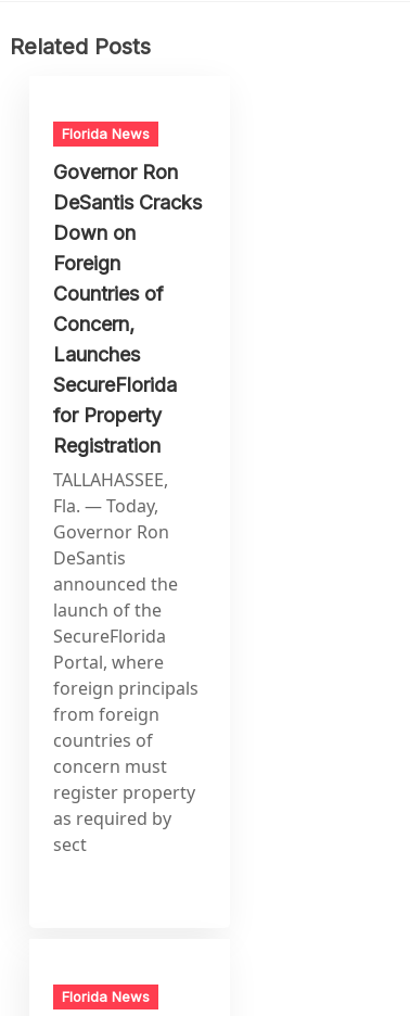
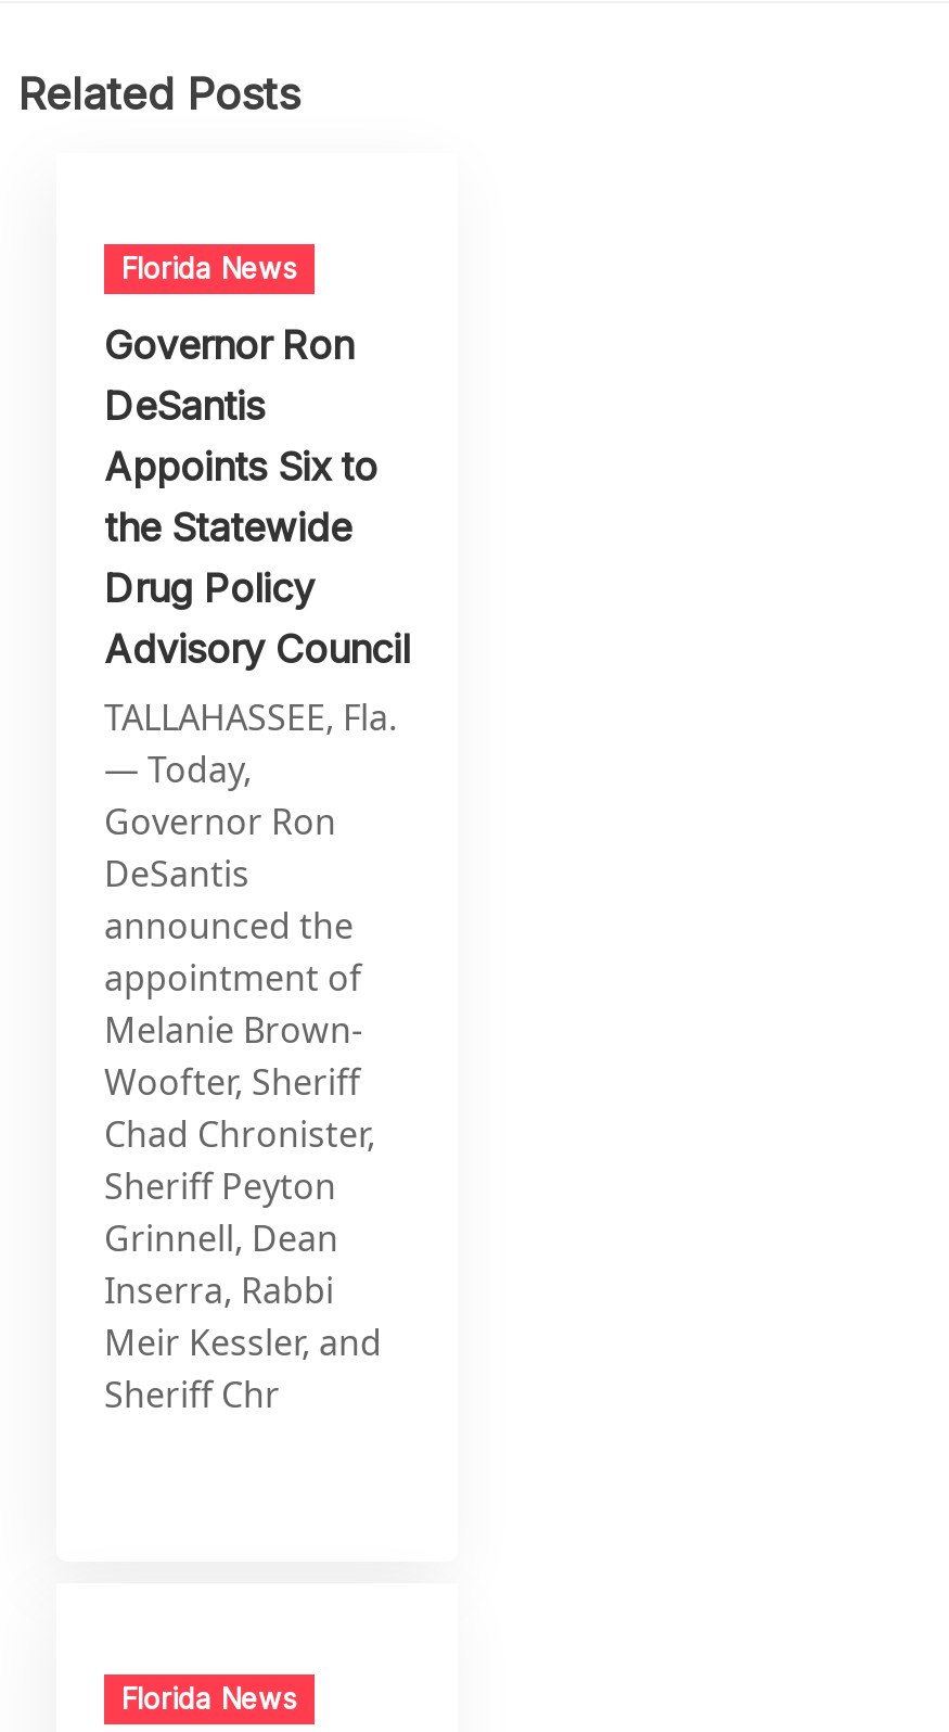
- DeSantis Cracks
- Down on
- Foreign
- Countries of
- Concern,
- Launches
- SecureFlorida
- for Property
- Registration
+ DeSantis
+ Appoints Six to
+ the Statewide
+ Drug Policy
+ Advisory Council

- launch of the
- SecureFlorida
- Portal, where
- foreign principals
- from foreign
- countries of
- concern must
- register property
- as required by
- sect
+ appointment of
+ Melanie Brown-
+ Woofter, Sheriff
+ Chad Chronister,
+ Sheriff Peyton
+ Grinnell, Dean
+ Inserra, Rabbi
+ Meir Kessler, and
+ Sheriff Chr
